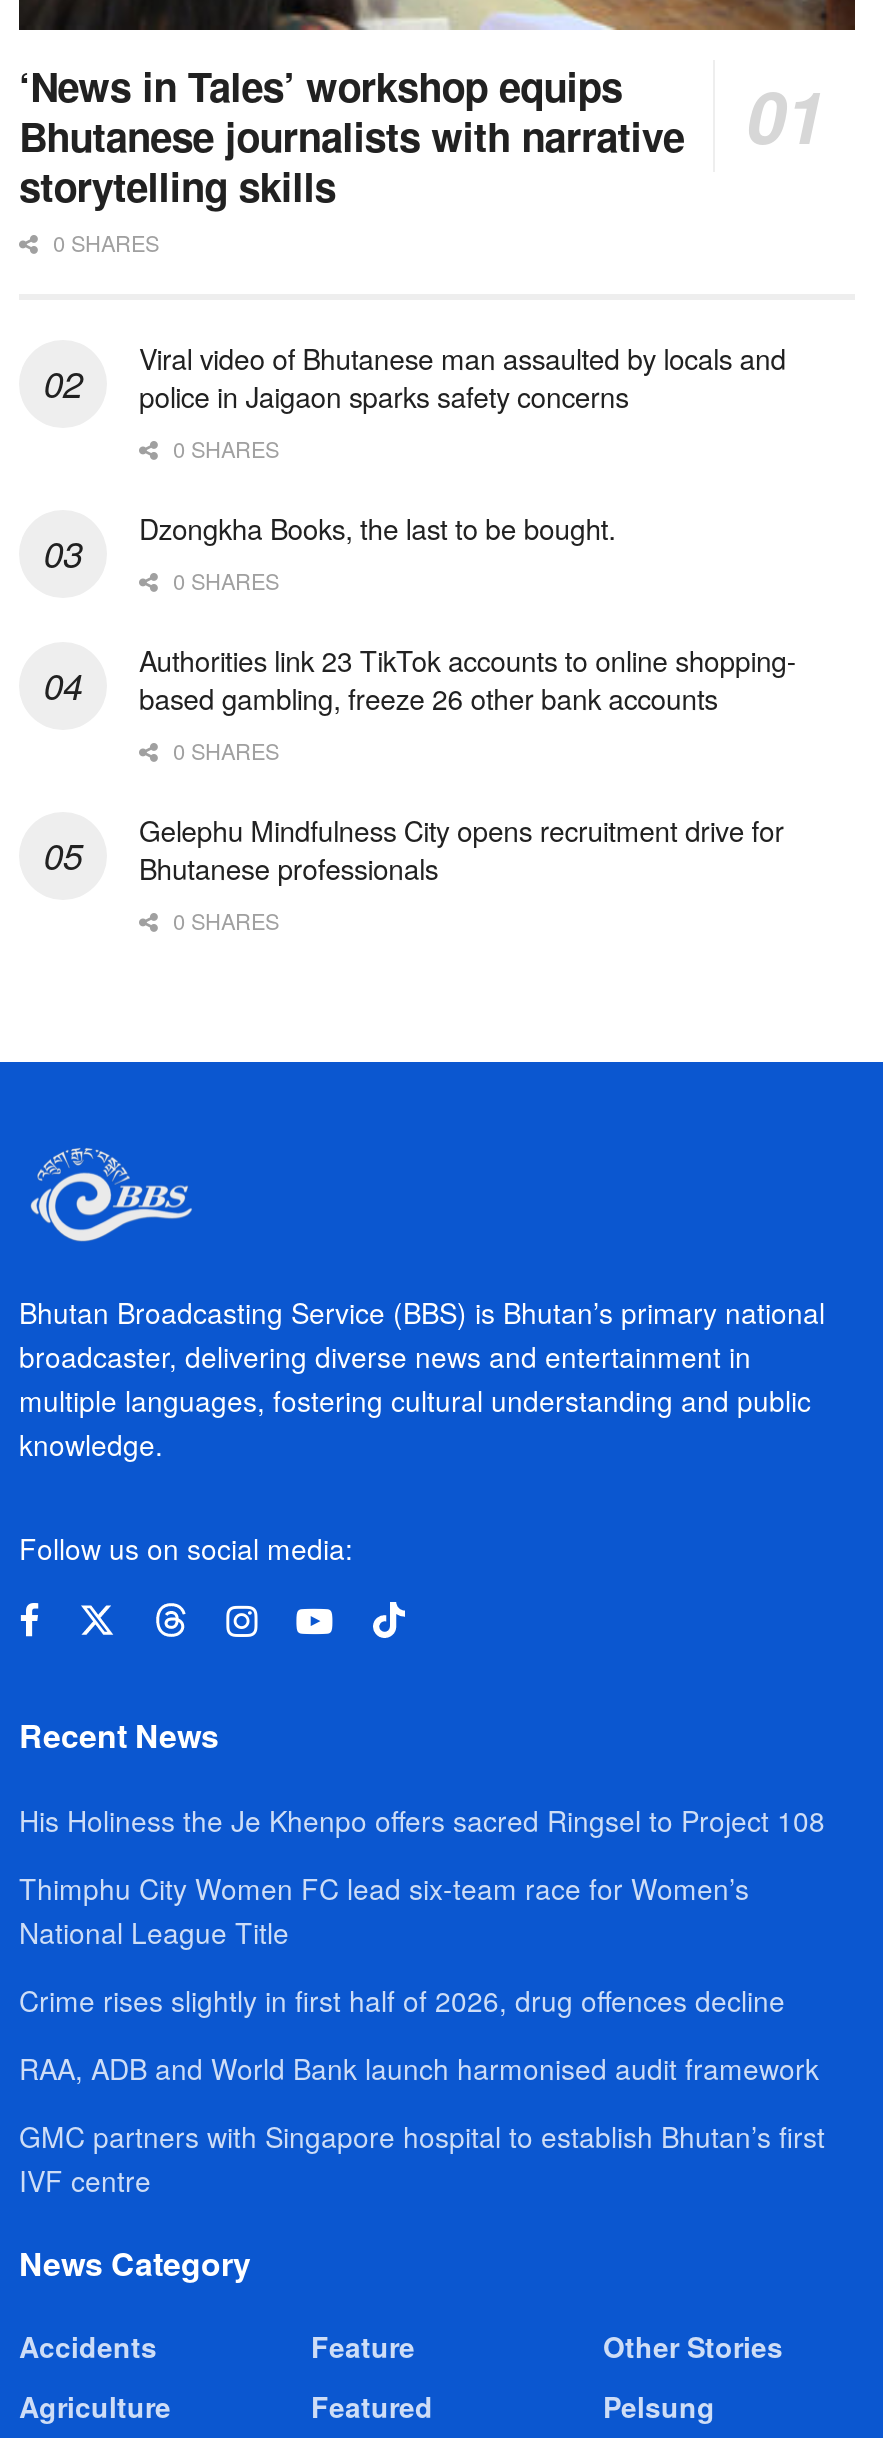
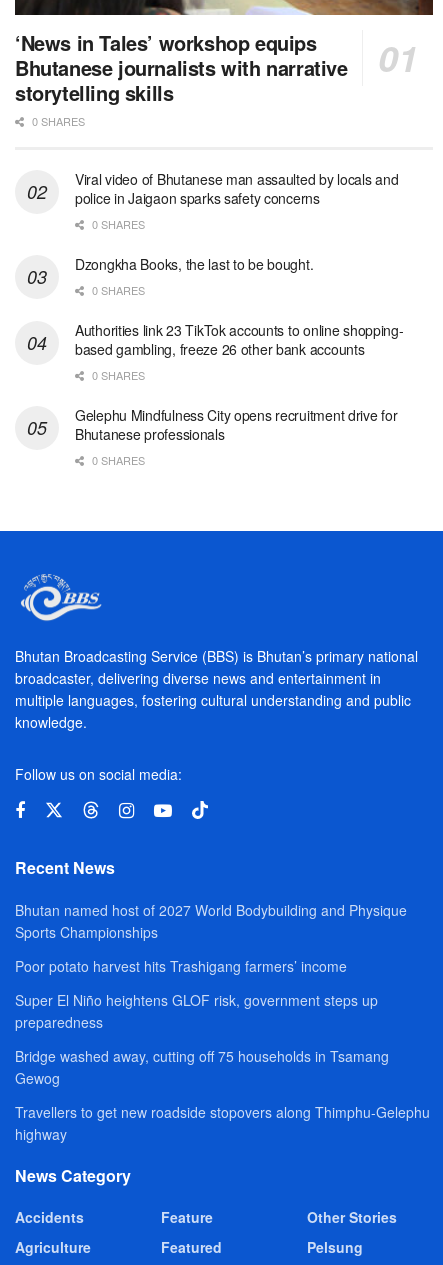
- His Holiness the Je Khenpo offers sacred Ringsel to Project 108
+ Bhutan named host of 2027 World Bodybuilding and Physique
+ Sports Championships

- Thimphu City Women FC lead six-team race for Women’s
- National League Title
+ Poor potato harvest hits Trashigang farmers’ income

- Crime rises slightly in first half of 2026, drug offences decline
+ Super El Niño heightens GLOF risk, government steps up
+ preparedness

- RAA, ADB and World Bank launch harmonised audit framework
+ Bridge washed away, cutting off 75 households in Tsamang
+ Gewog

- GMC partners with Singapore hospital to establish Bhutan’s first
- IVF centre
+ Travellers to get new roadside stopovers along Thimphu-Gelephu
+ highway
